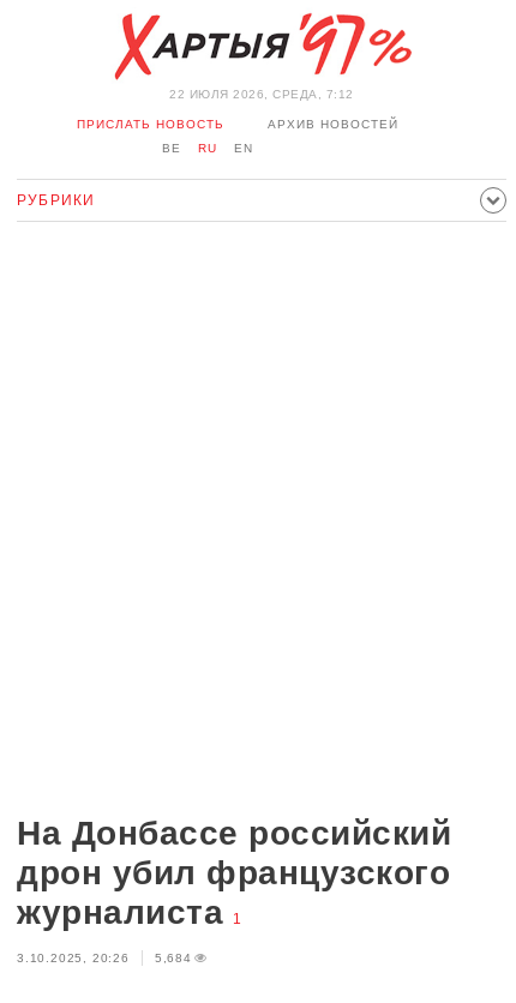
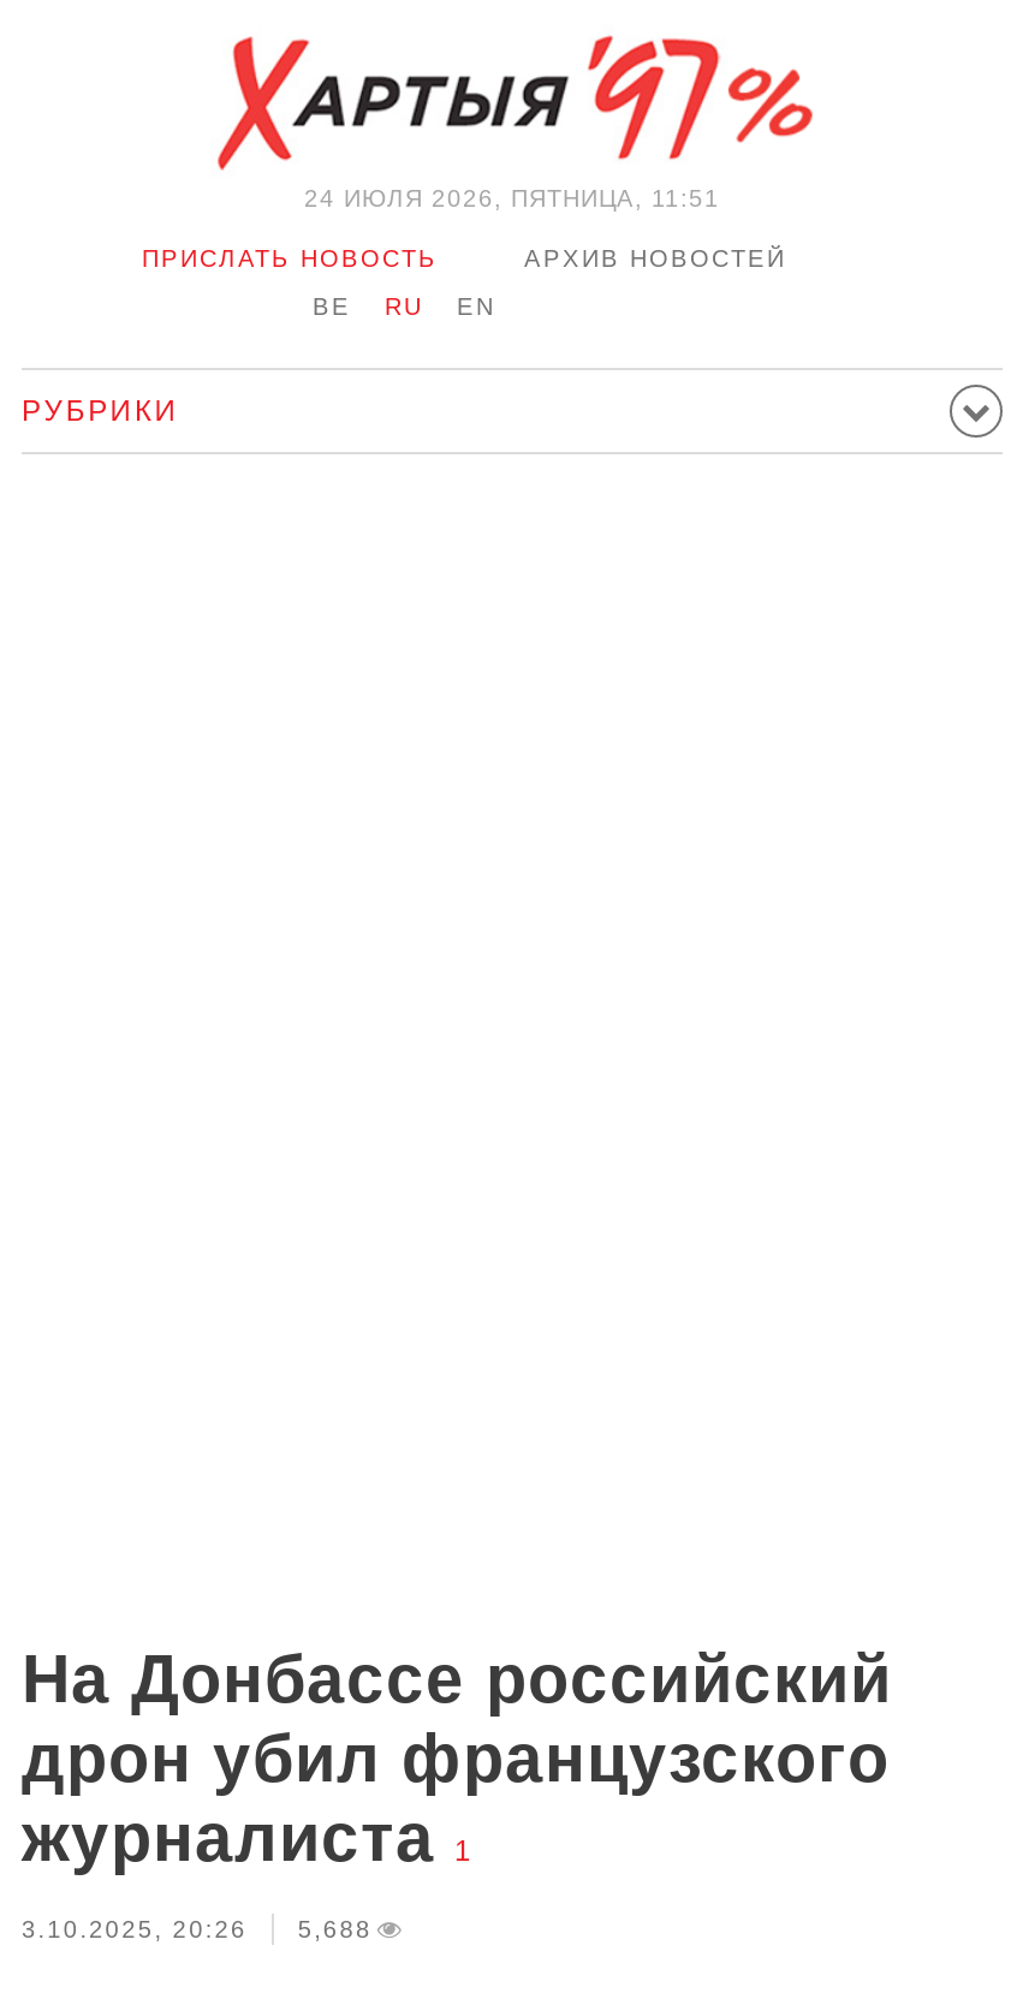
- 22 ИЮЛЯ 2026, СРЕДА, 7:12
+ 24 ИЮЛЯ 2026, ПЯТНИЦА, 11:51

- 3.10.2025, 20:26 5,684
+ 3.10.2025, 20:26 5,688
